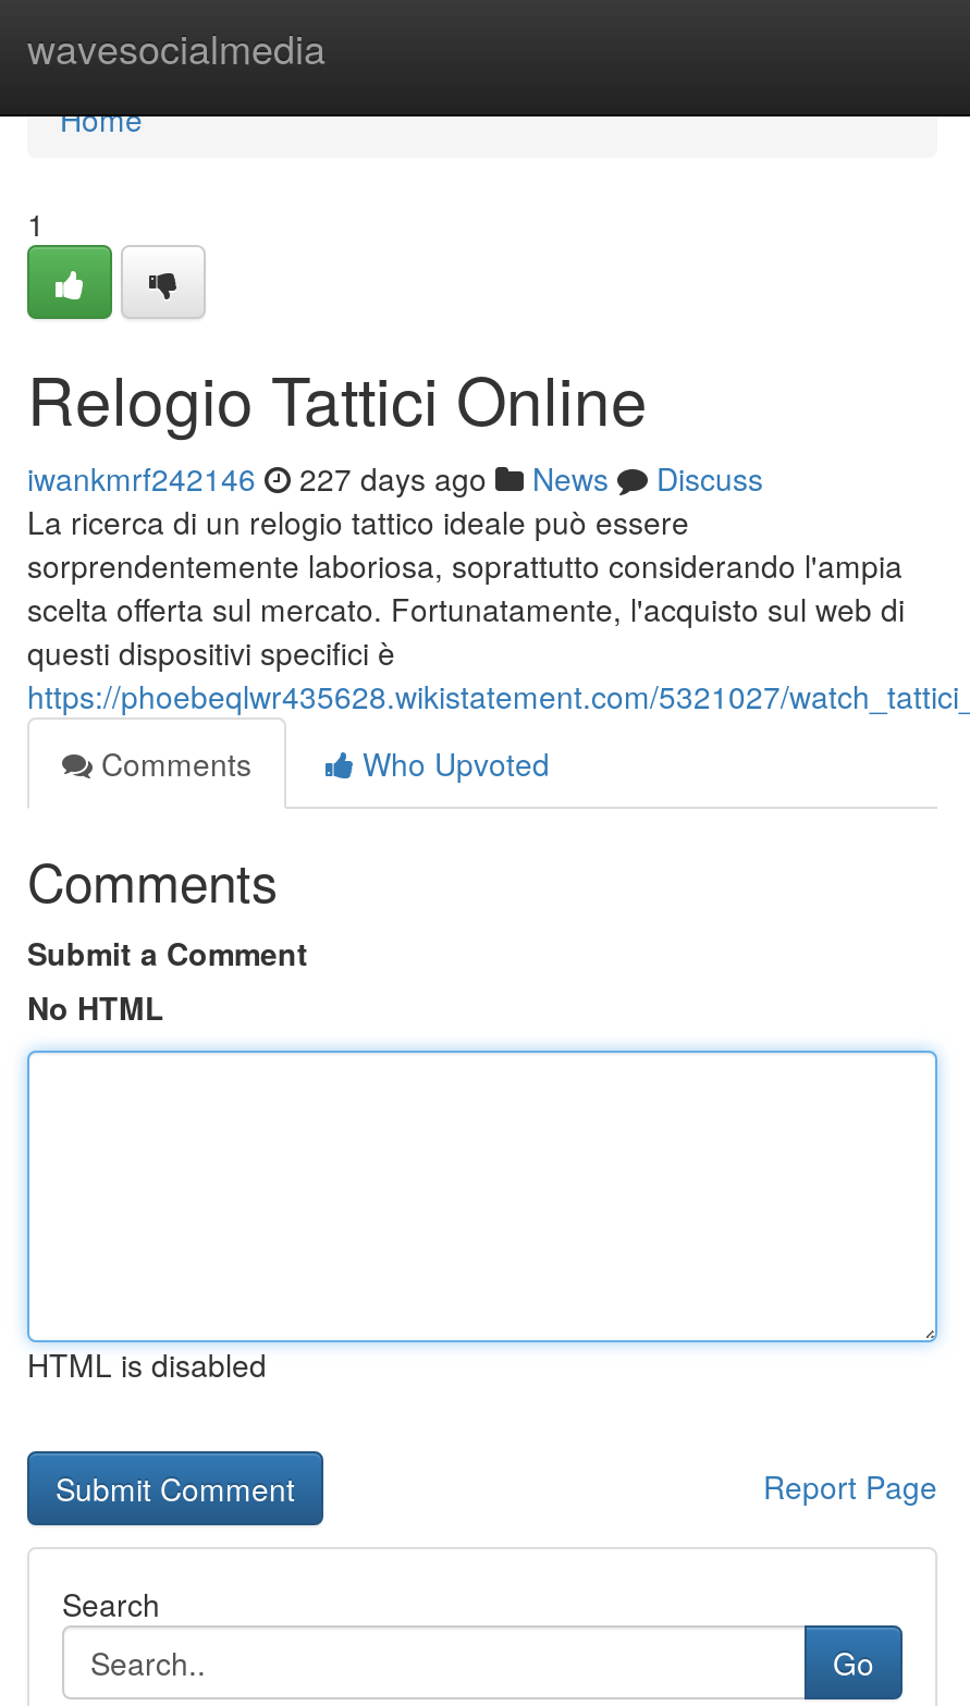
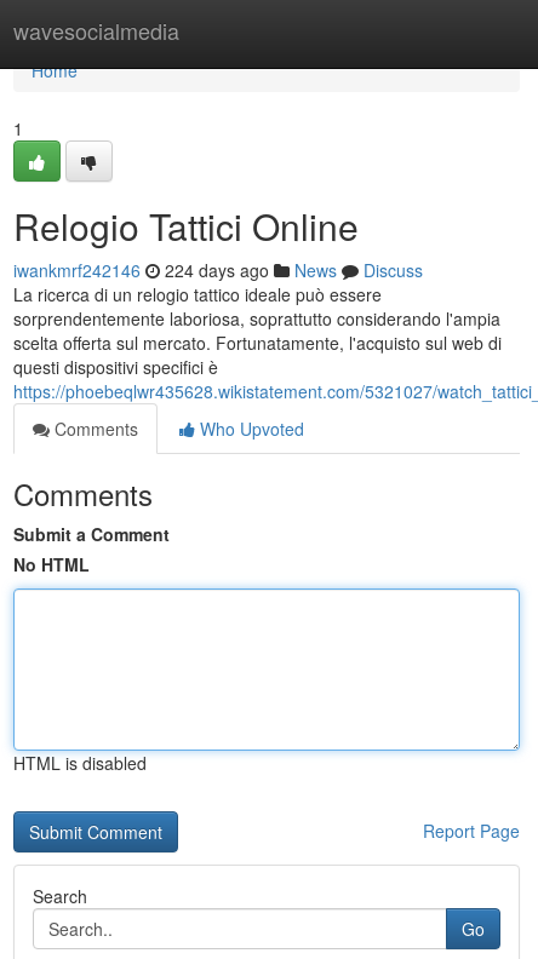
- iwankmrf242146 227 days ago News Discuss
+ iwankmrf242146 224 days ago News Discuss
